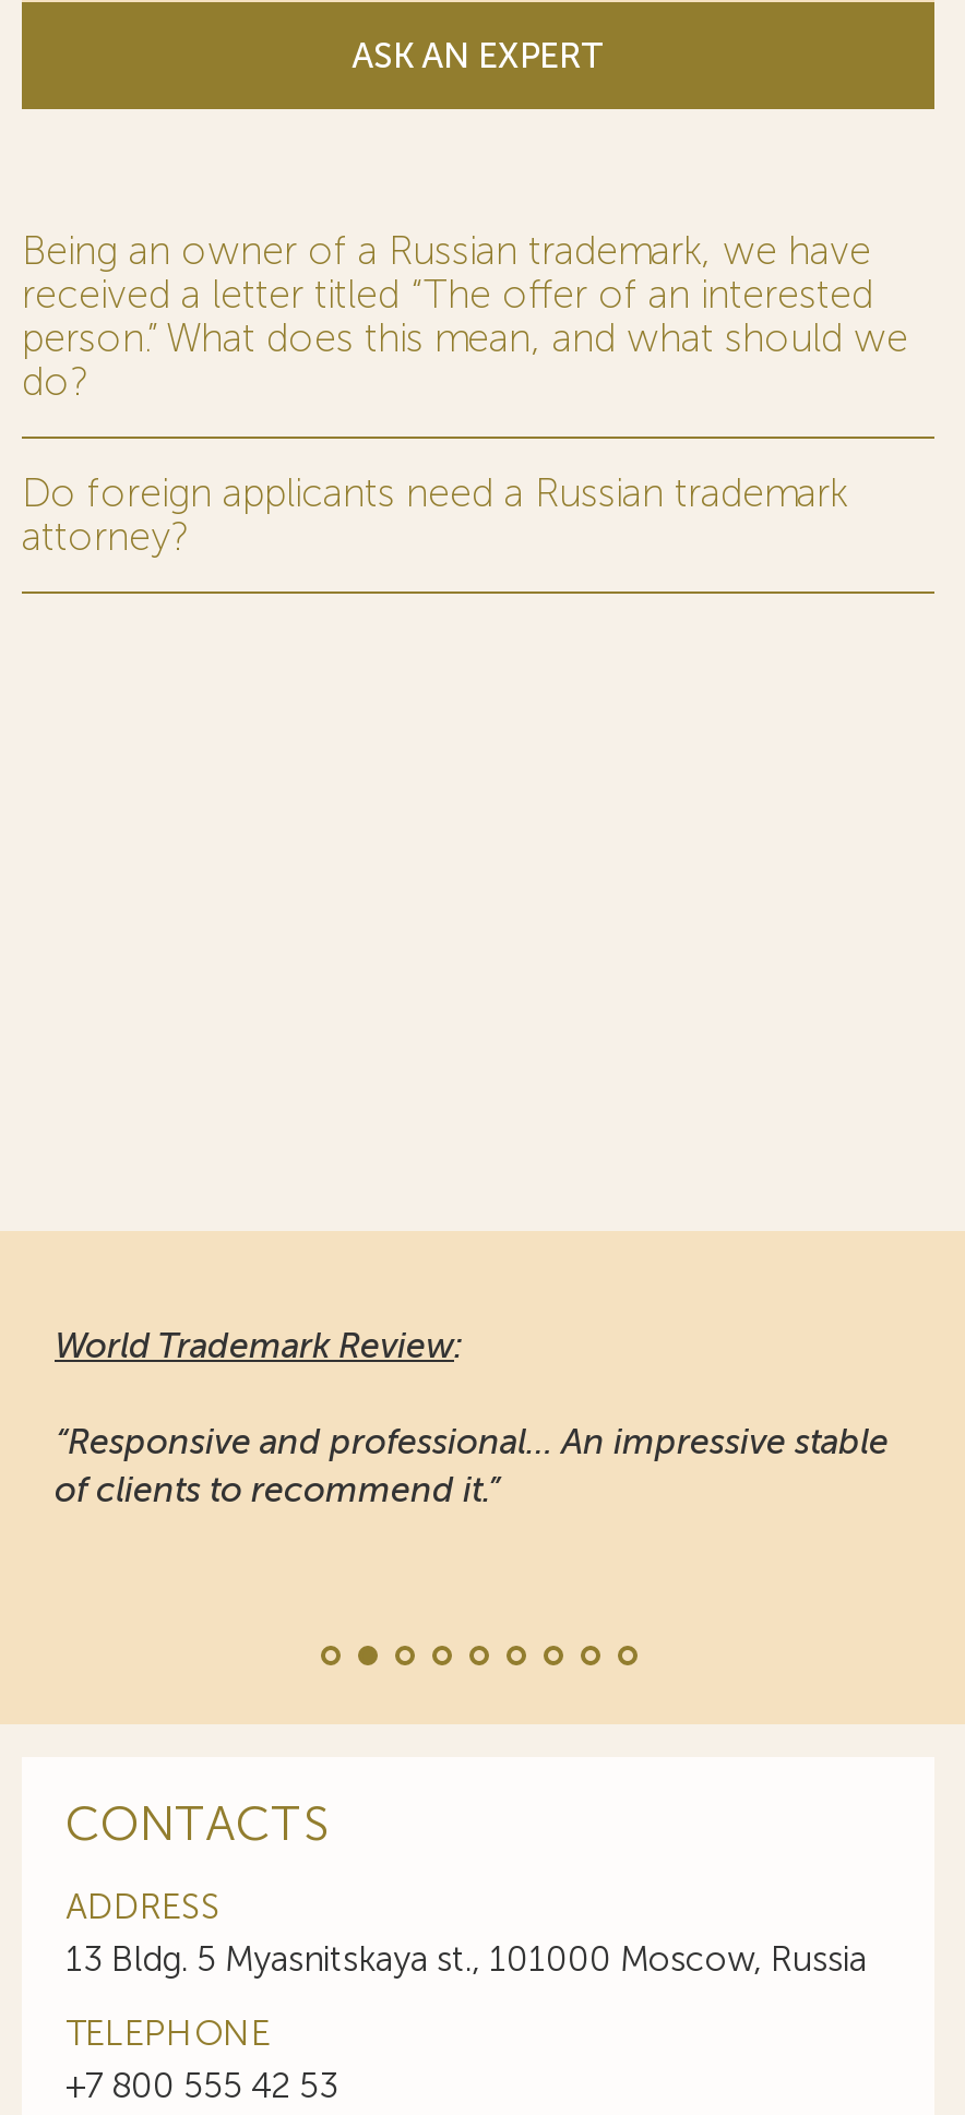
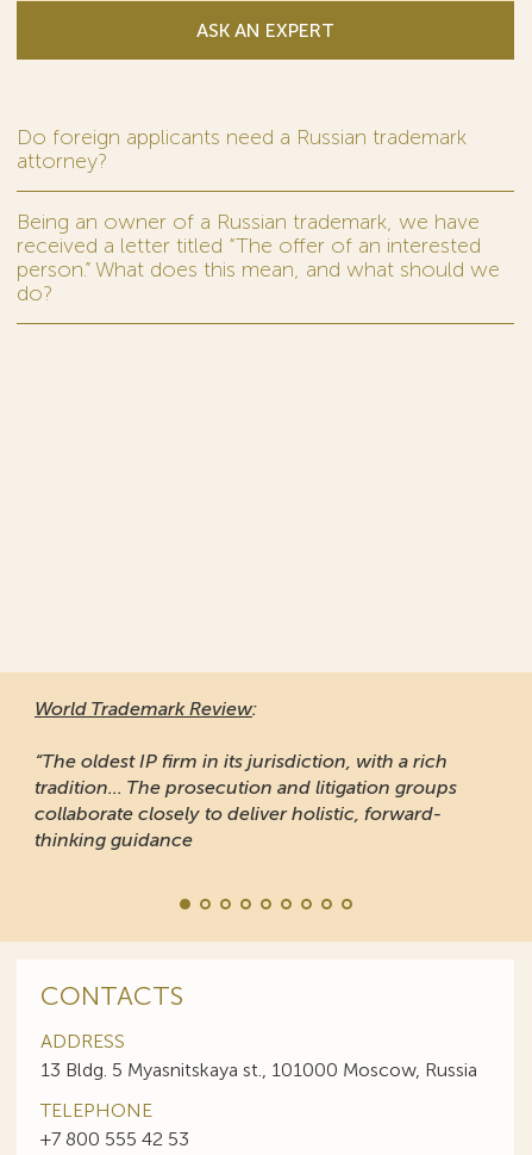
moved down: Being an owner of a Russian trademark, we have | received a letter titled “The offer of an interested | person.” What does this mean, and what should we | do?

moved up: Do foreign applicants need a Russian trademark | attorney?

moved up: World Trademark Review:

- “Responsive and professional… An impressive stable
- of clients to recommend it.”
+ “The oldest IP firm in its jurisdiction, with a rich
+ tradition... The prosecution and litigation groups
+ collaborate closely to deliver holistic, forward-
+ thinking guidance
